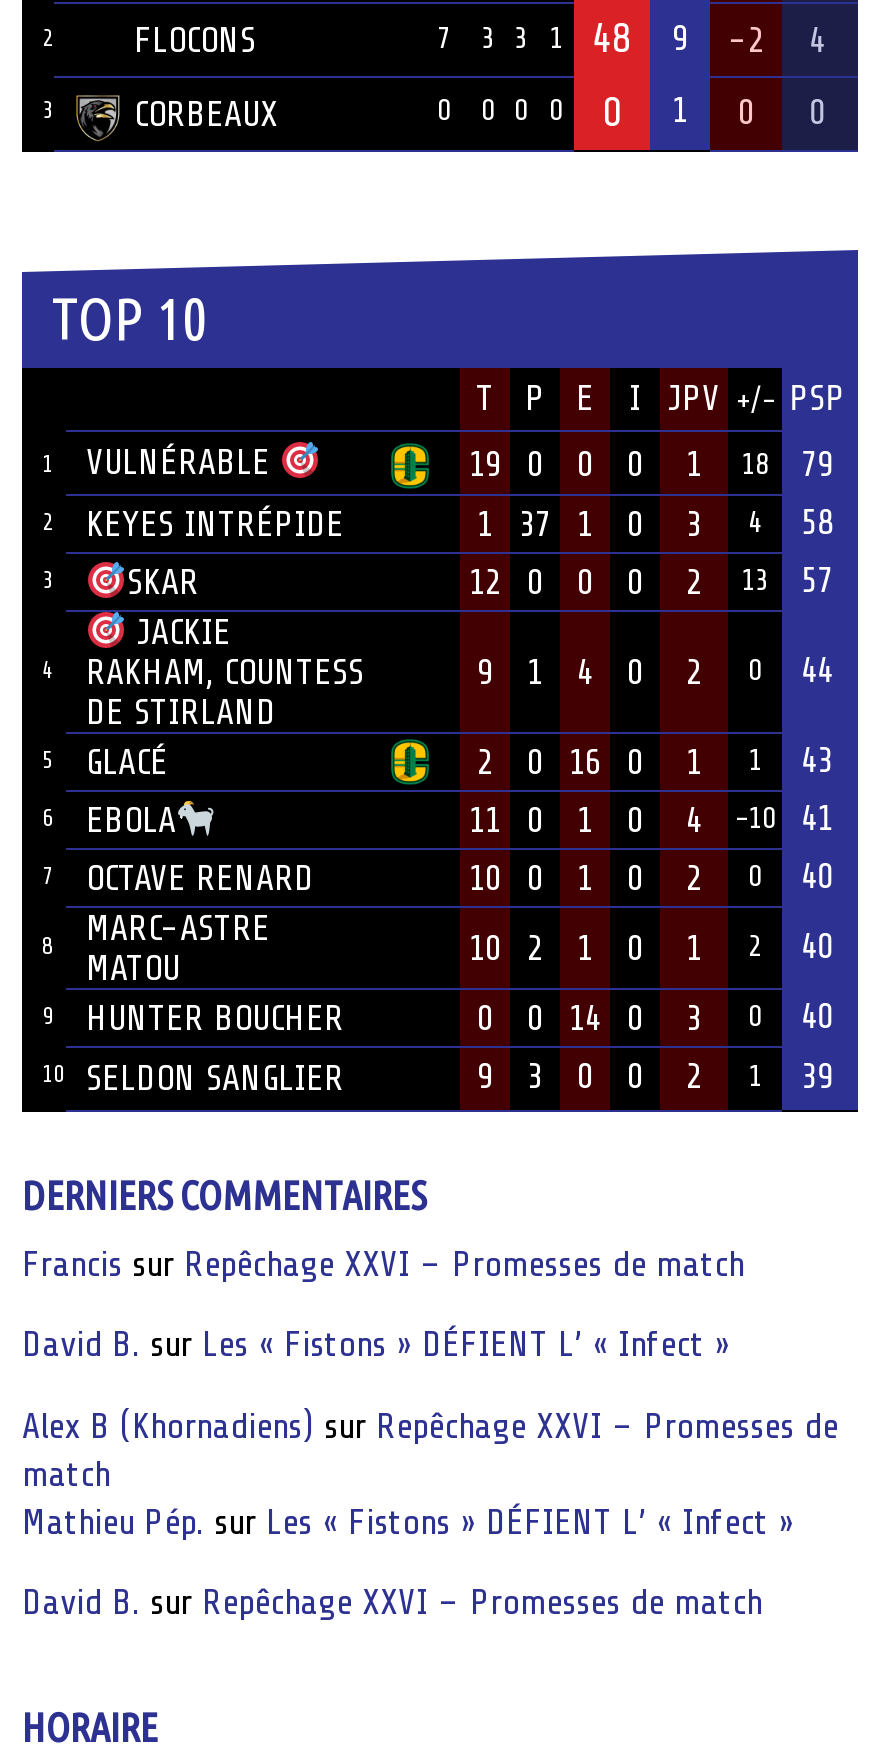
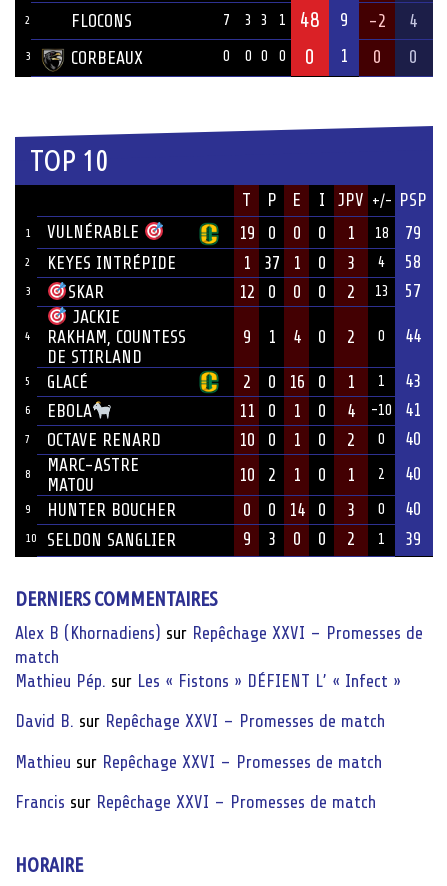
moved down: Francis sur Repêchage XXVI – Promesses de match

- David B. sur Les « Fistons » DÉFIENT L’ « Infect »

moved up: Alex B (Khornadiens) sur Repêchage XXVI – Promesses de | match | Mathieu Pép. sur Les « Fistons » DÉFIENT L’ « Infect » | David B. sur Repêchage XXVI – Promesses de match

+ Mathieu sur Repêchage XXVI – Promesses de match
